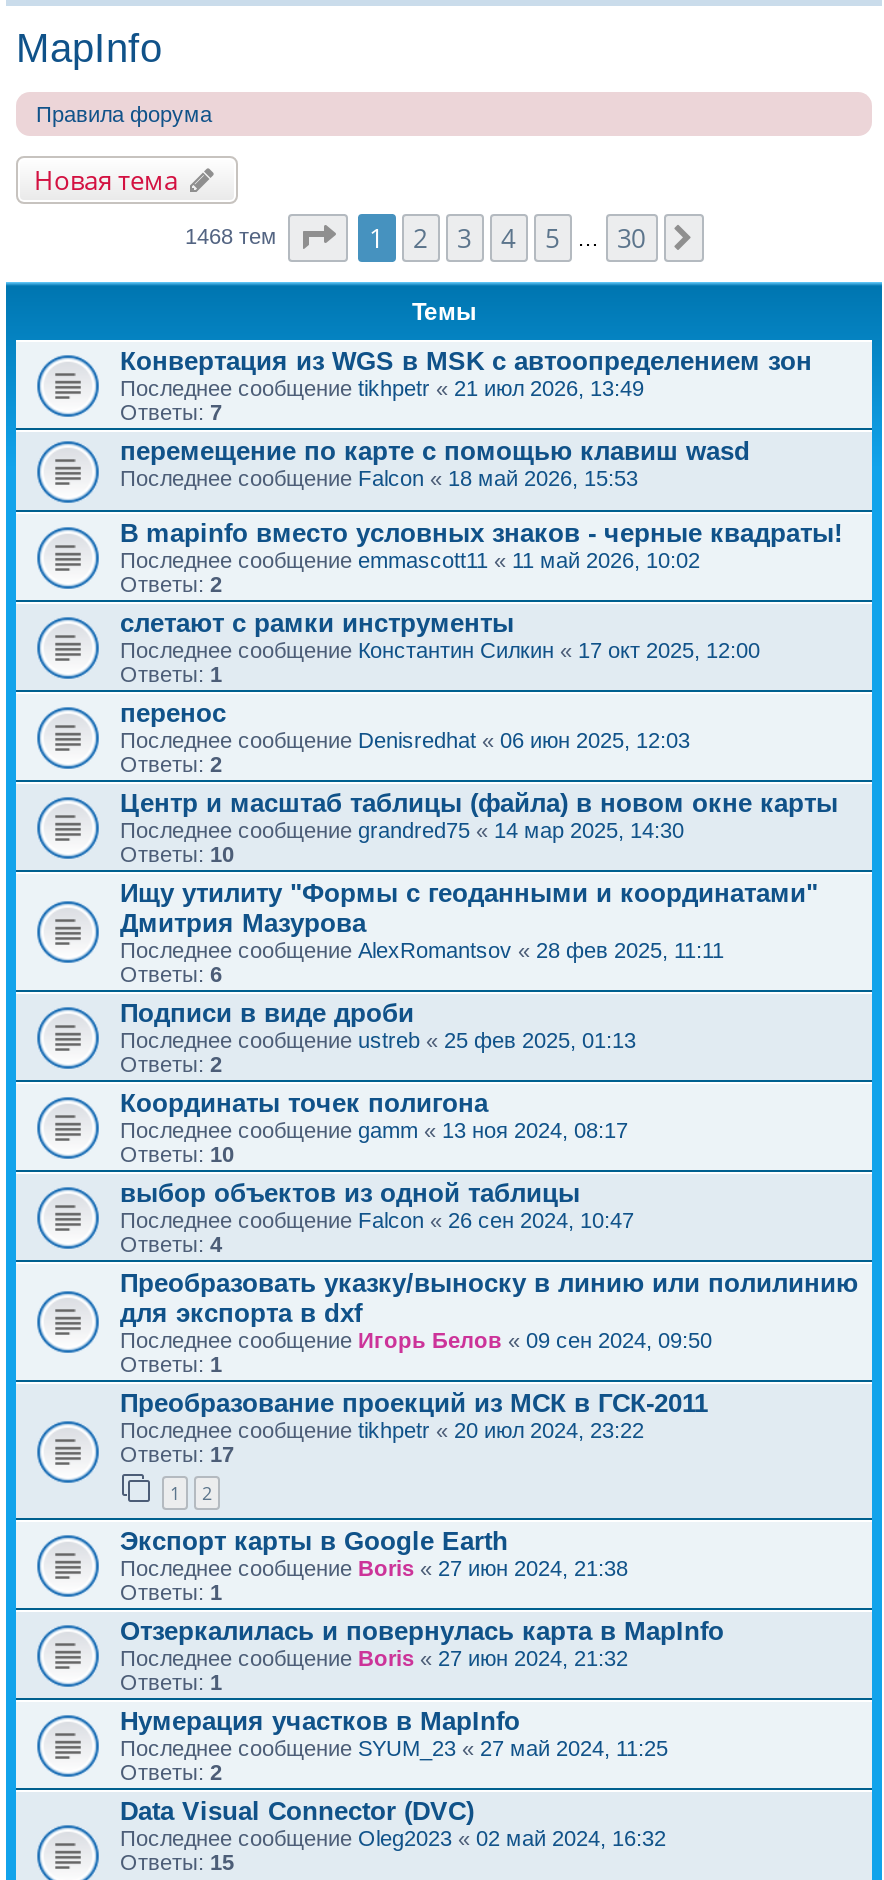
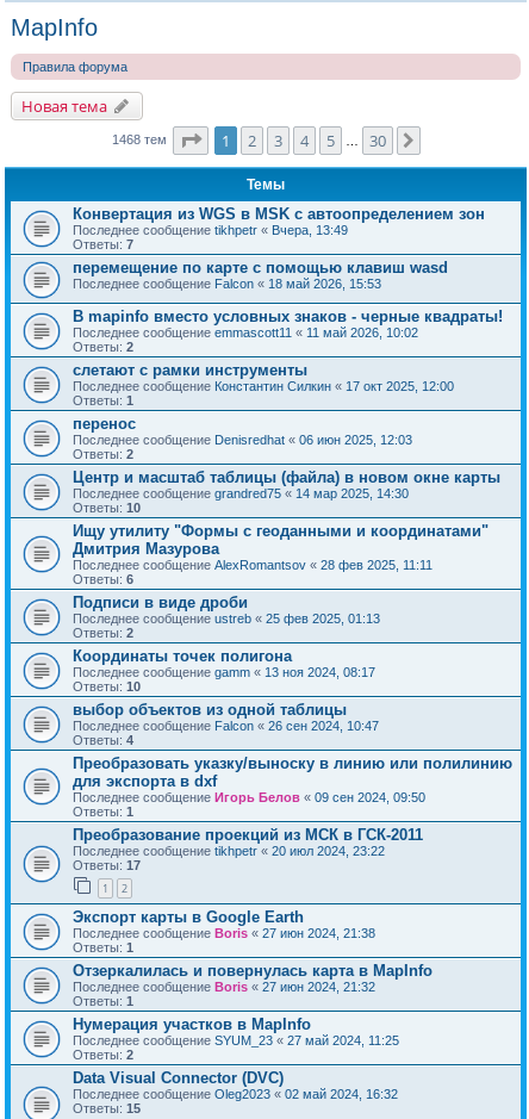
- Последнее сообщение tikhpetr «21 июл 2026, 13:49
+ Последнее сообщение tikhpetr «Вчера, 13:49
